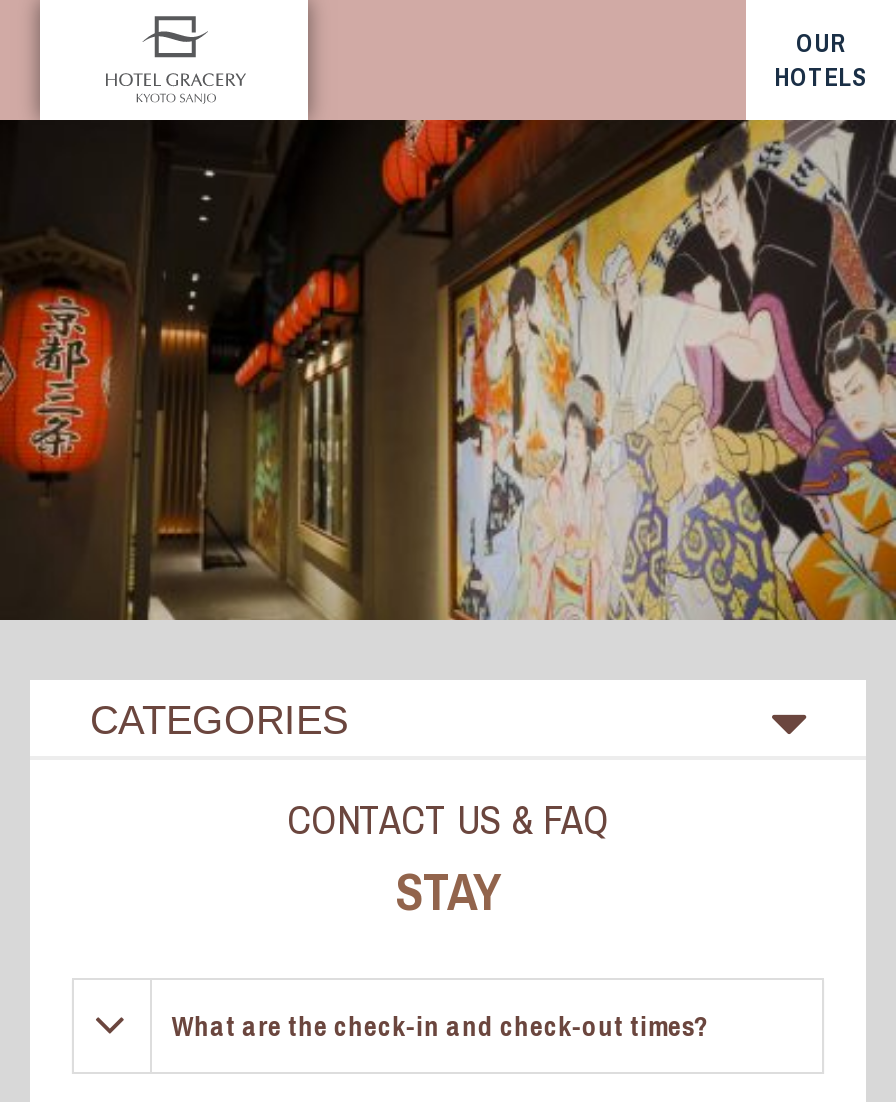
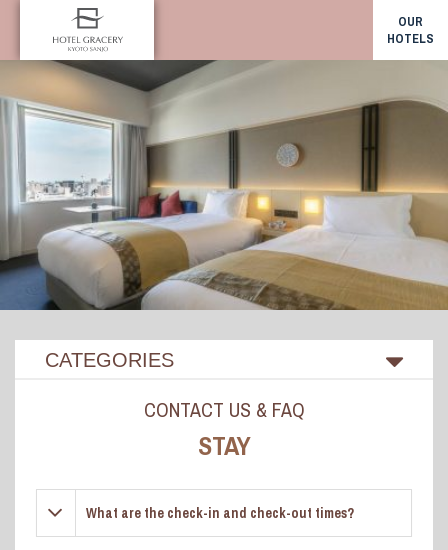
- [image]
+ [image]
